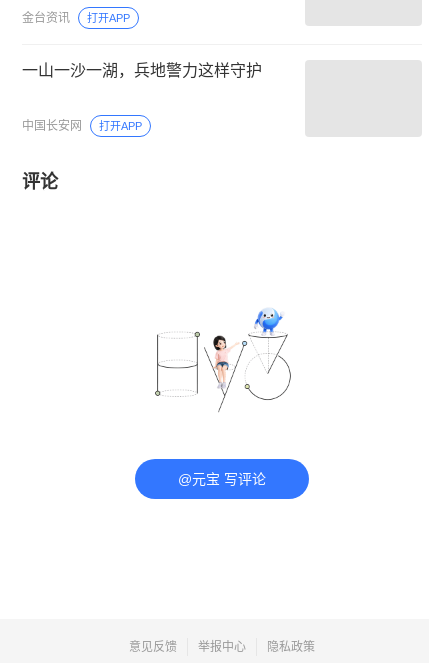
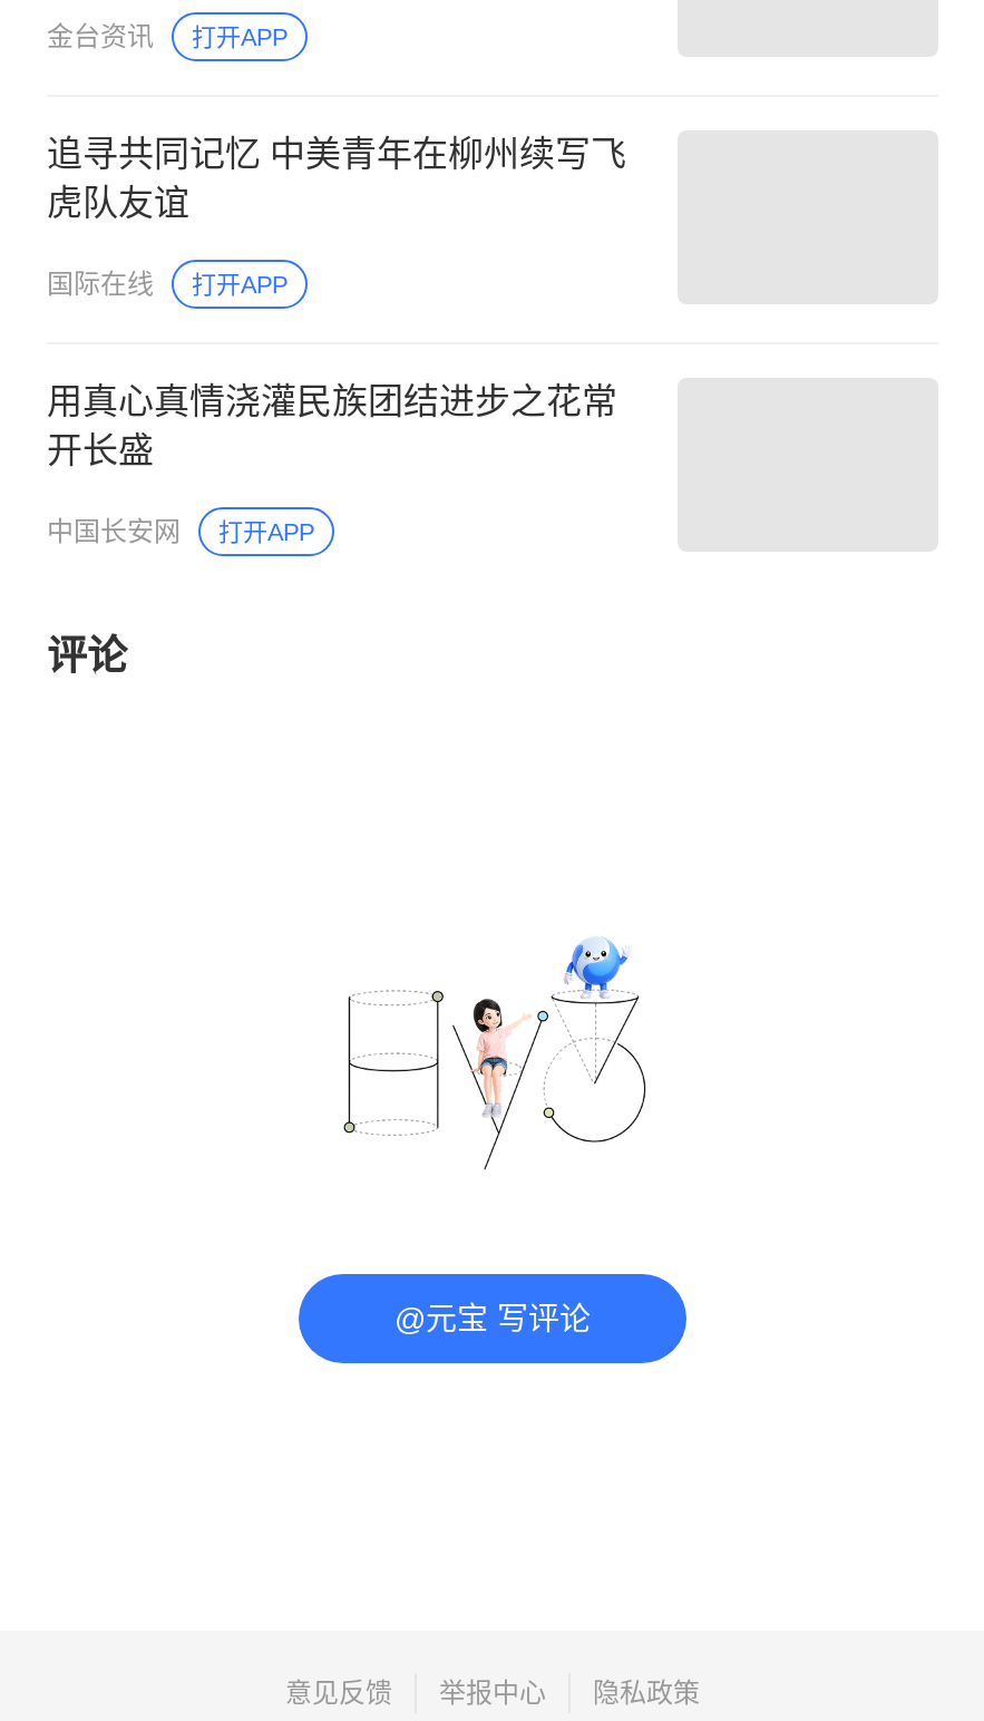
- 一山一沙一湖，兵地警力这样守护
+ 追寻共同记忆 中美青年在柳州续写飞
+ 虎队友谊
+ 国际在线
+ 打开APP
+ 用真心真情浇灌民族团结进步之花常
+ 开长盛
